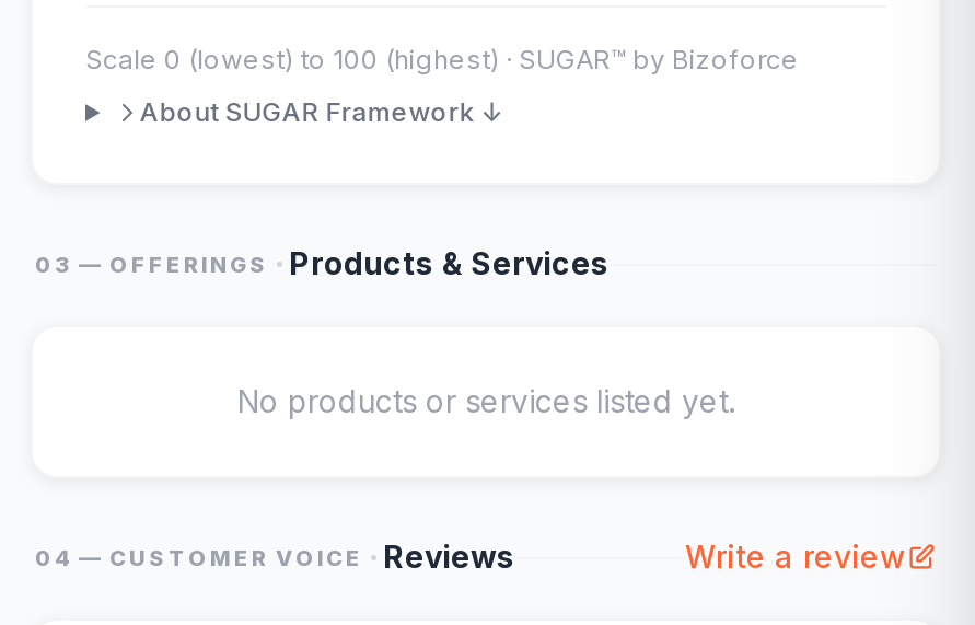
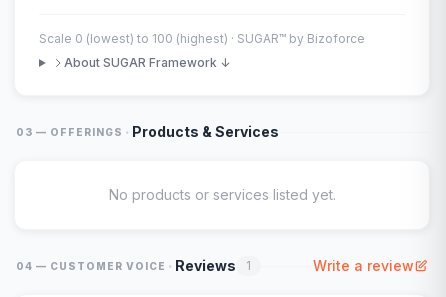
+ 1
